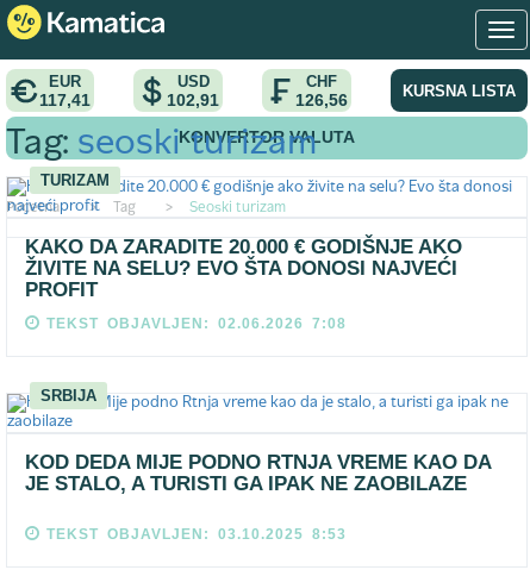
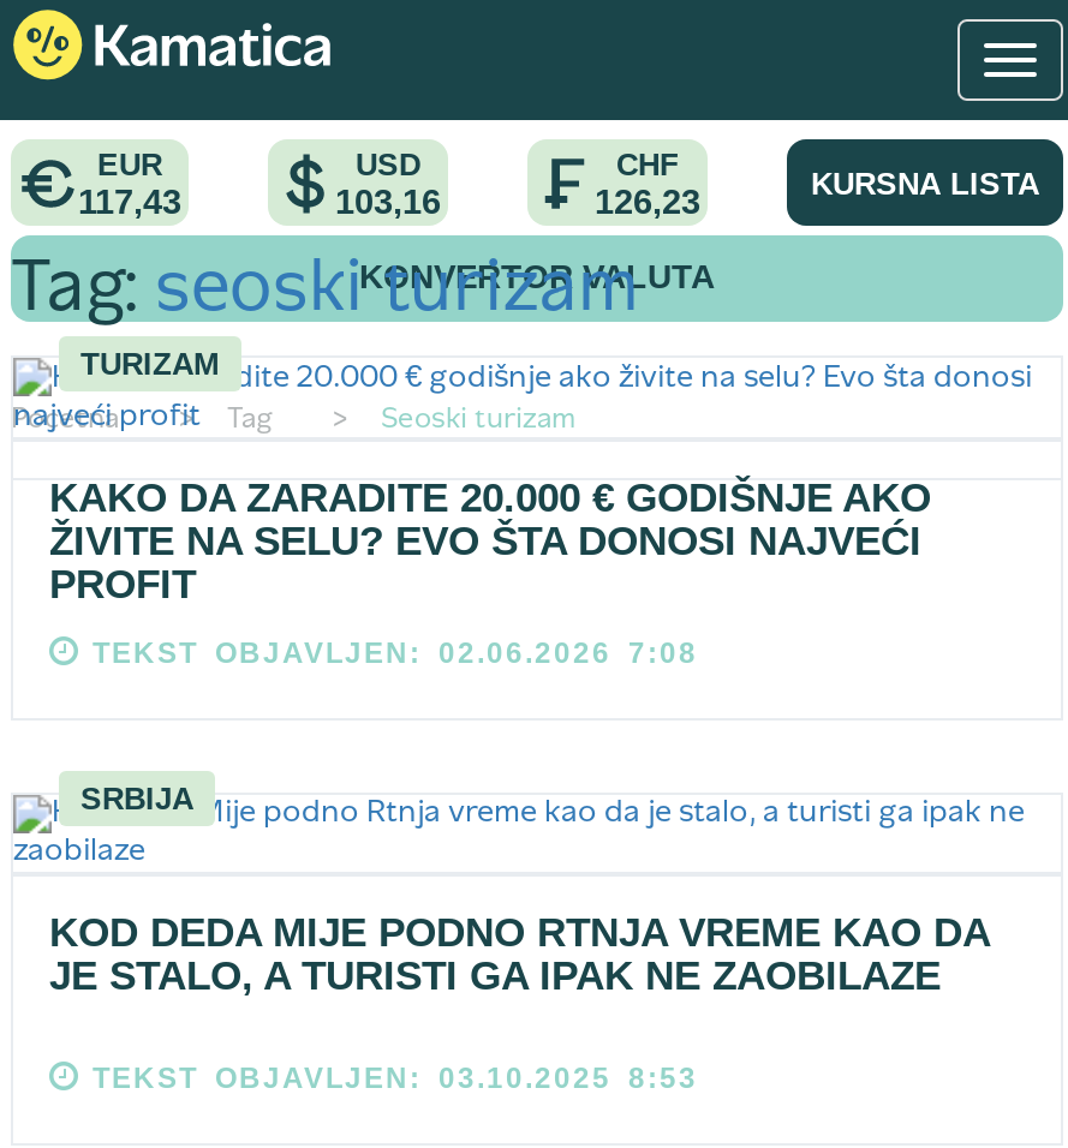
- 117,41
+ 117,43

- 102,91
+ 103,16

- 126,56
+ 126,23
